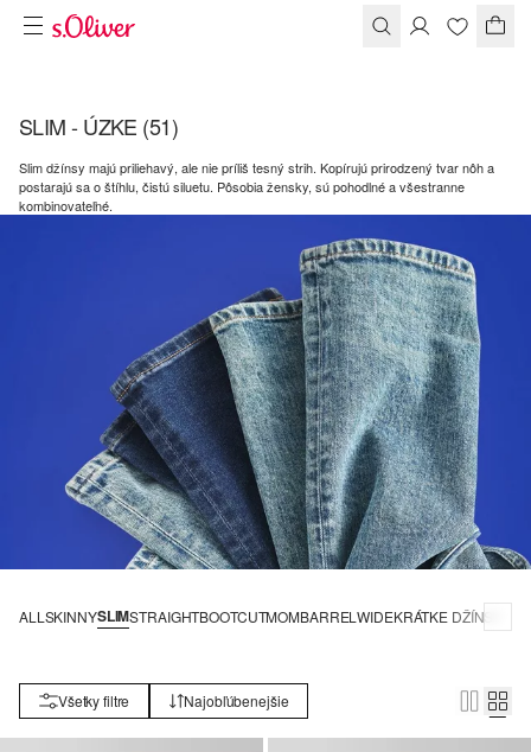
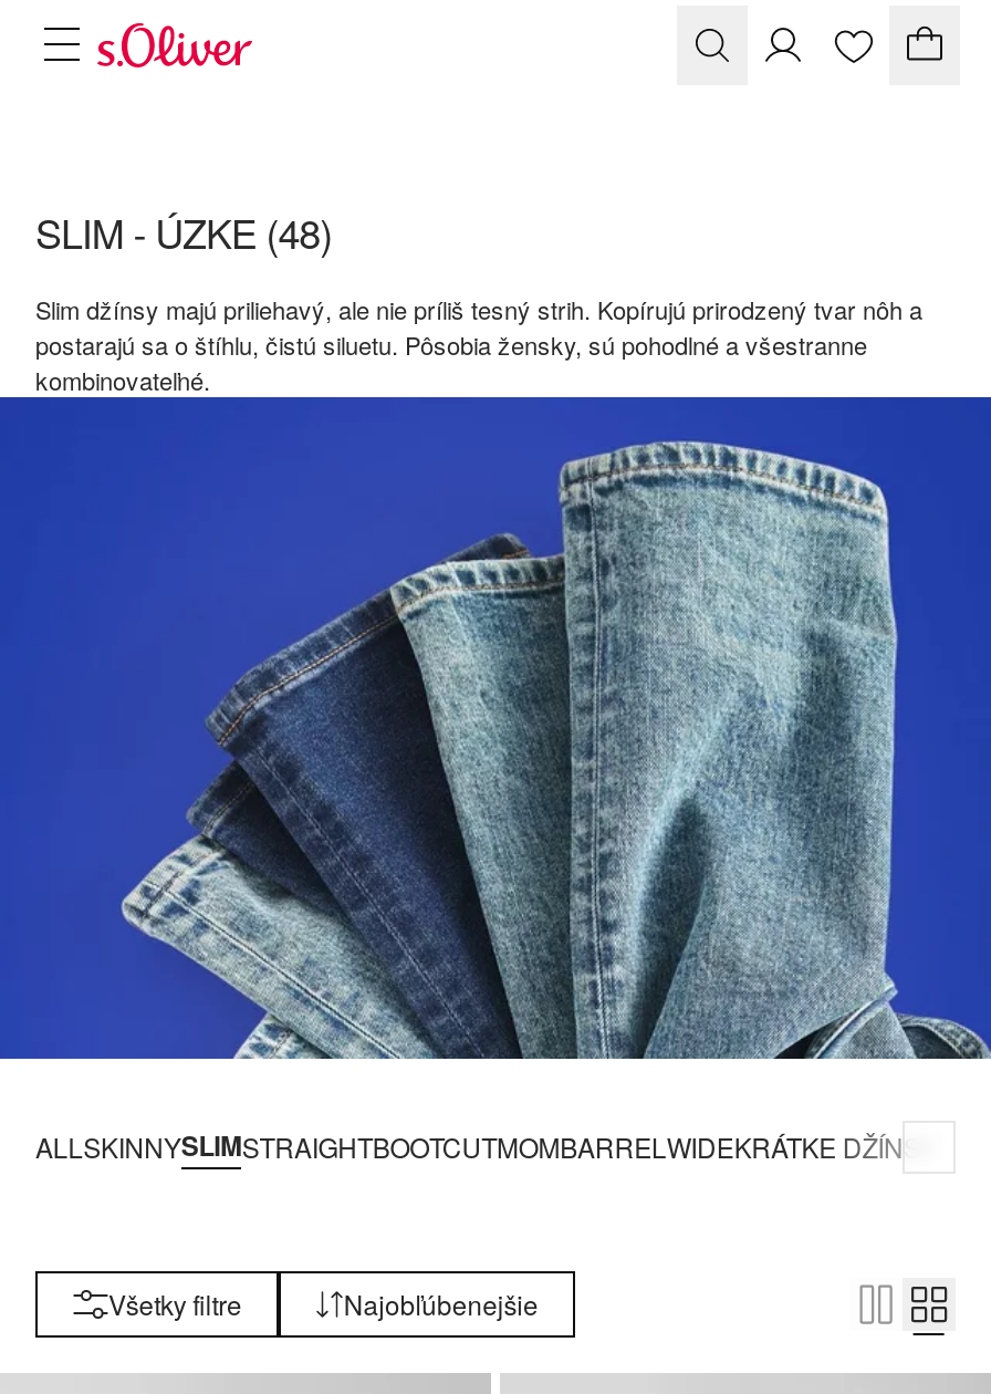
- SLIM - ÚZKE (51)
+ SLIM - ÚZKE (48)
